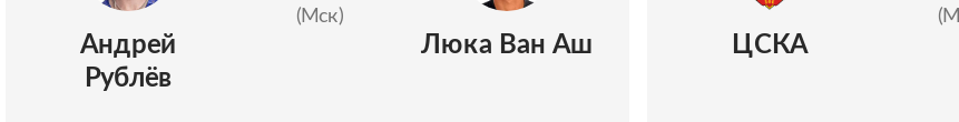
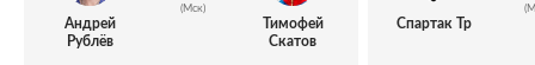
- Люка Ван Аш
+ Тимофей
+ Скатов

- ЦСКА
+ Спартак Тр
